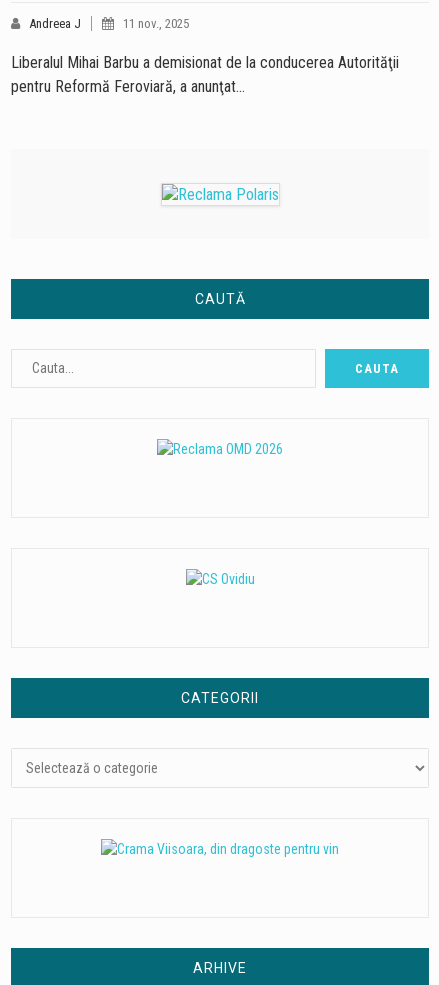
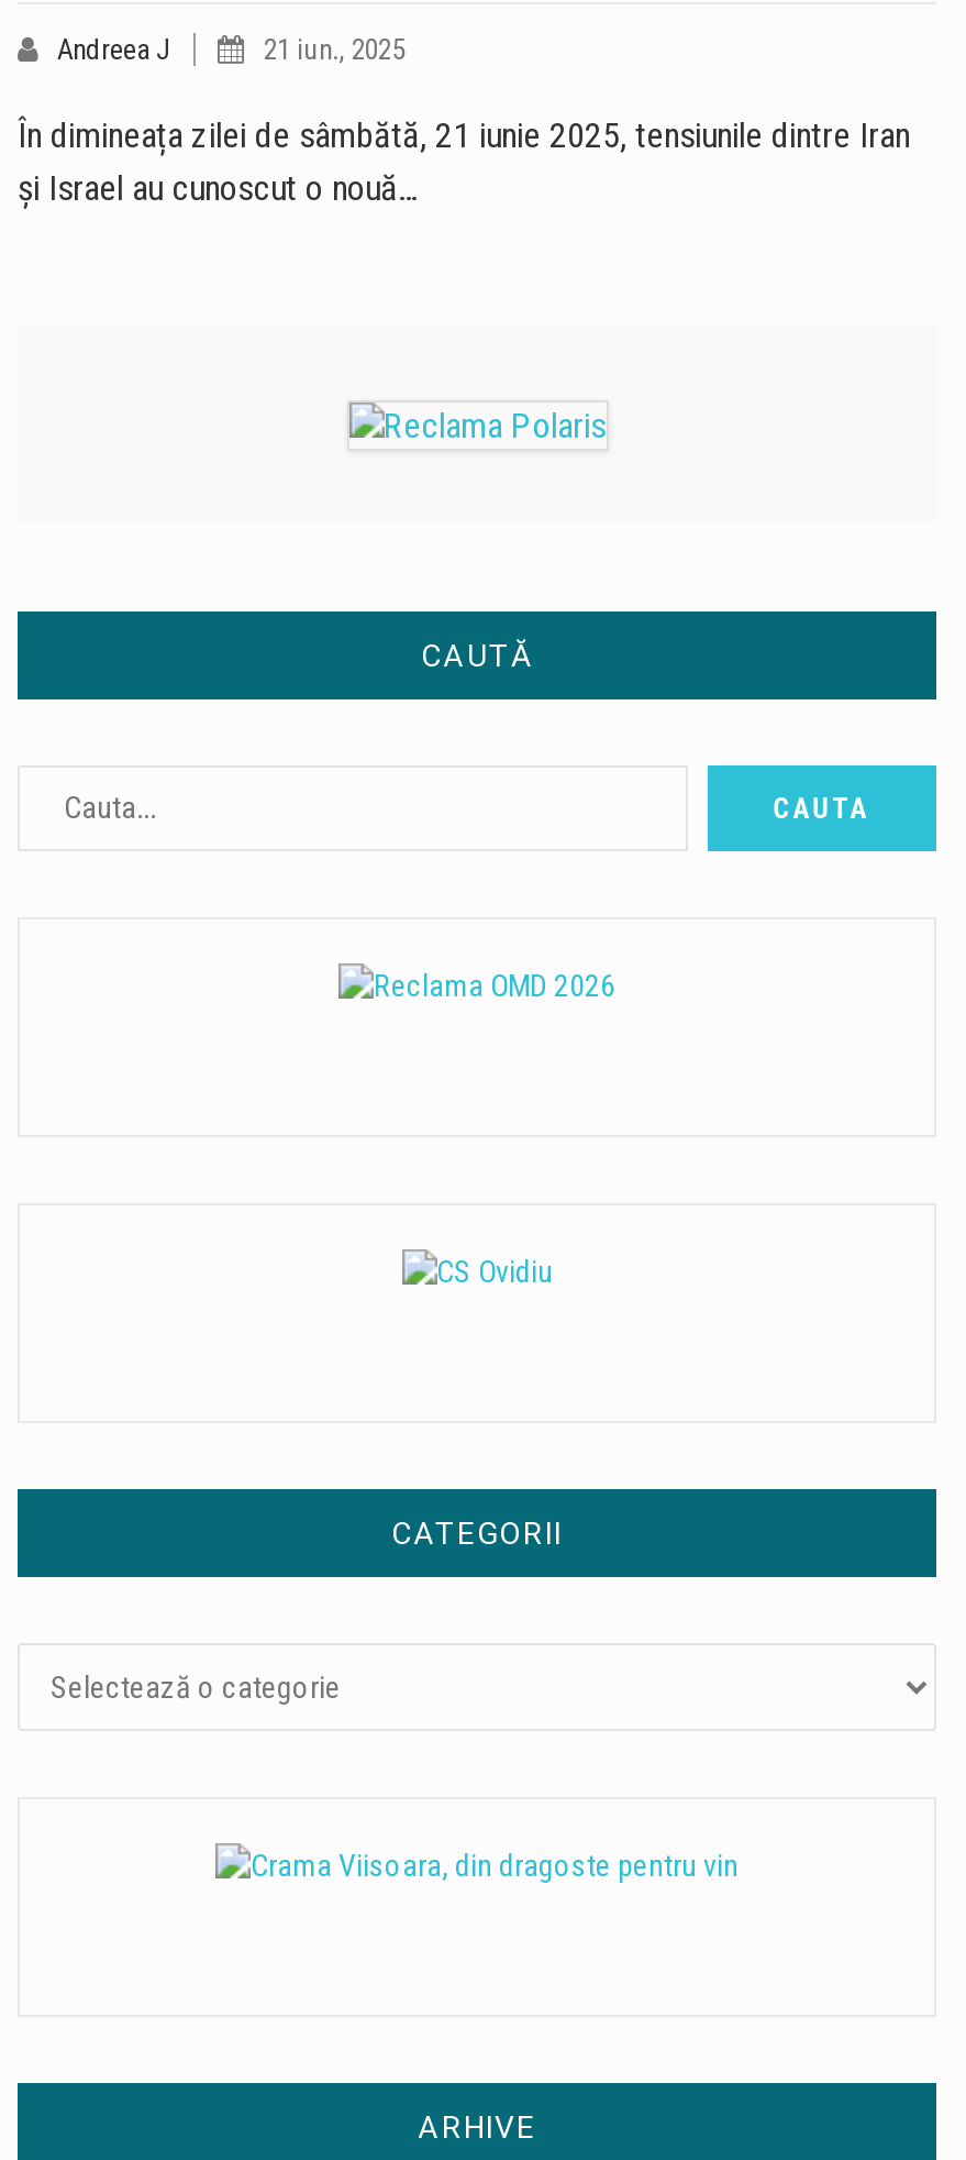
- 11 nov., 2025
+ 21 iun., 2025

- Liberalul Mihai Barbu a demisionat de la conducerea Autorităţii
- pentru Reformă Feroviară, a anunţat…
+ În dimineața zilei de sâmbătă, 21 iunie 2025, tensiunile dintre Iran
+ și Israel au cunoscut o nouă…
